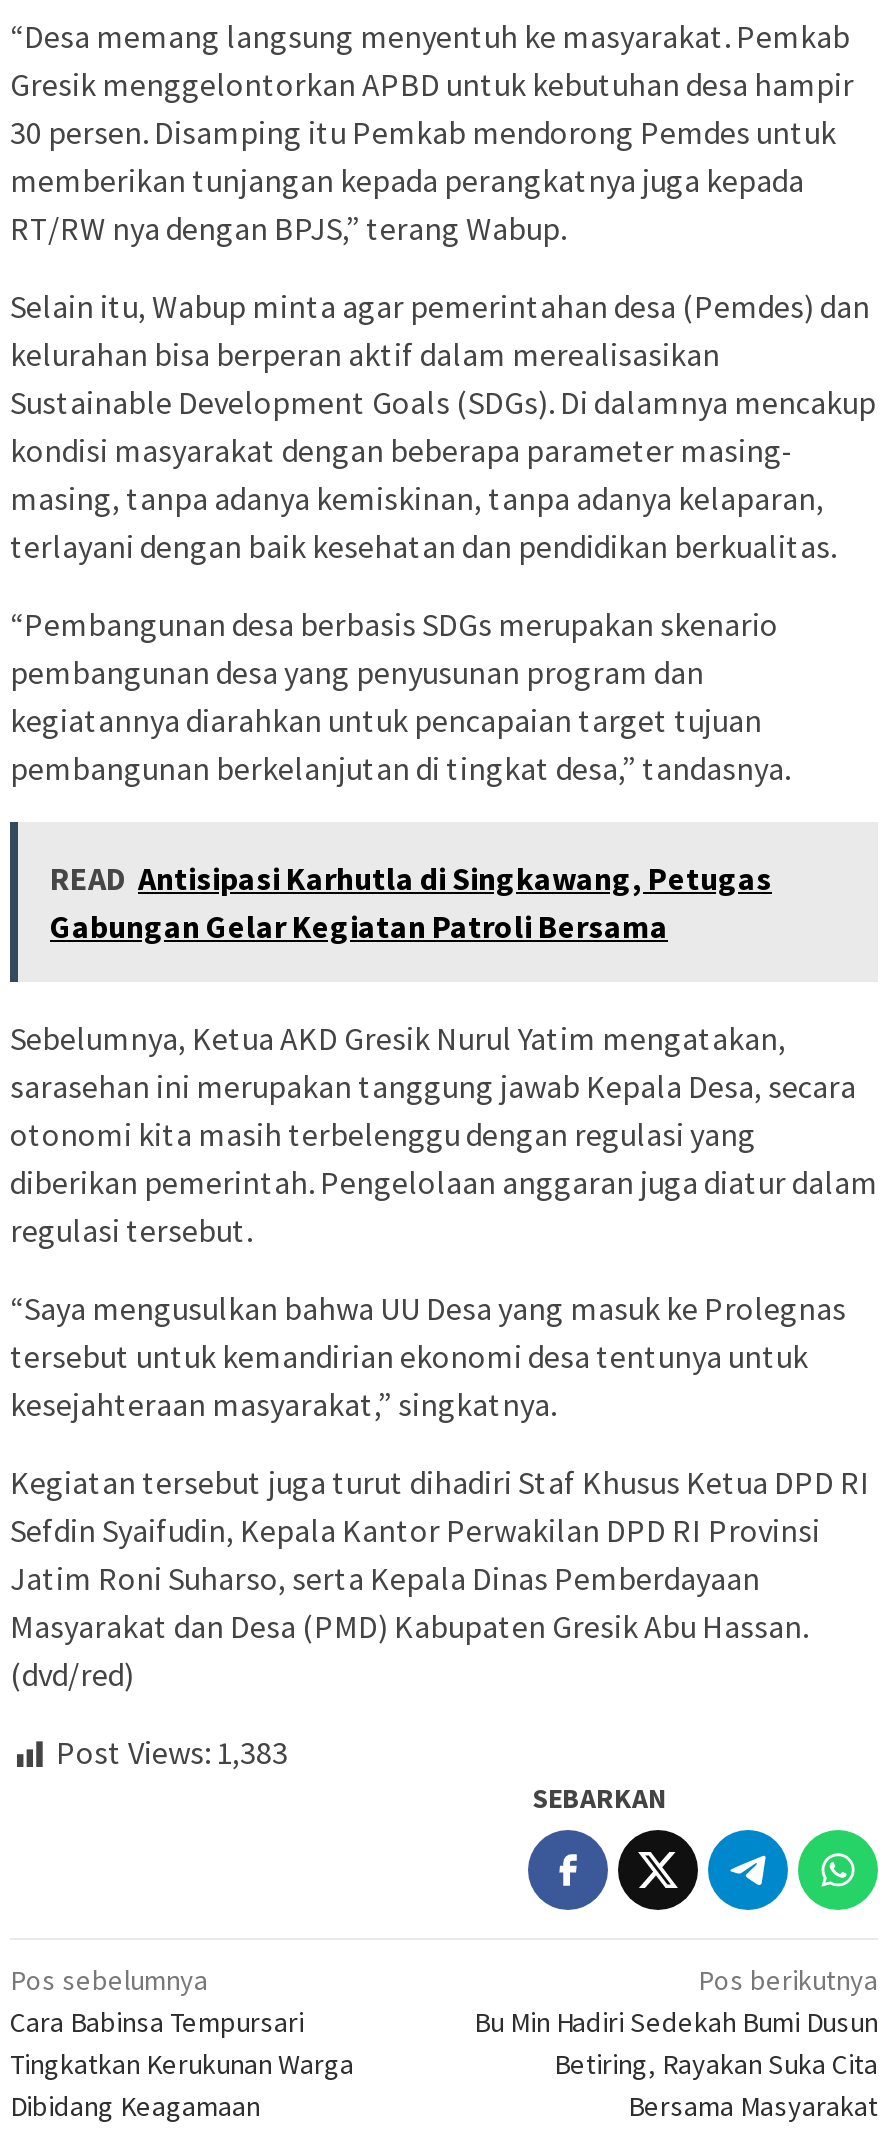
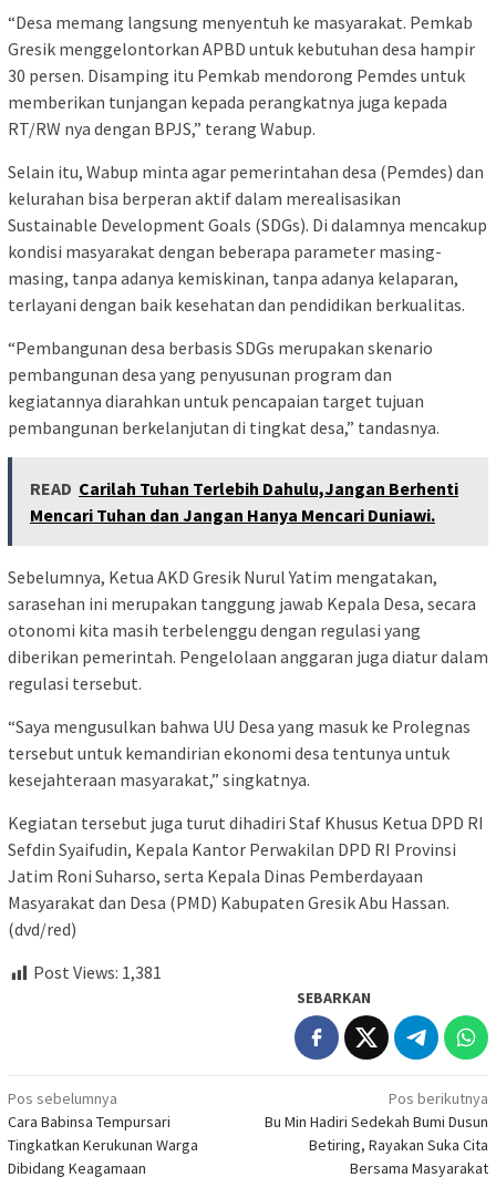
- READ Antisipasi Karhutla di Singkawang, Petugas
- Gabungan Gelar Kegiatan Patroli Bersama
+ READ Carilah Tuhan Terlebih Dahulu,Jangan Berhenti
+ Mencari Tuhan dan Jangan Hanya Mencari Duniawi.

- Post Views: 1,383
+ Post Views: 1,381
